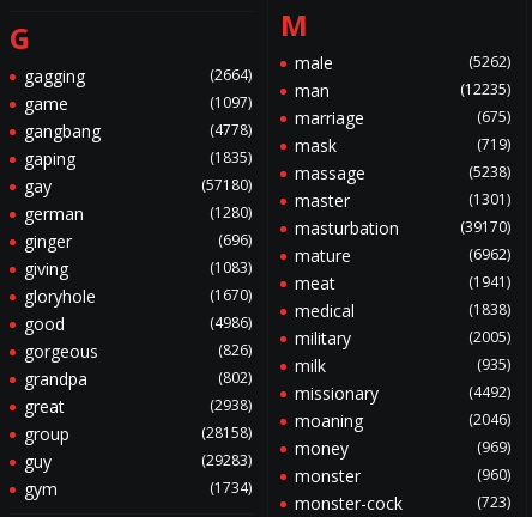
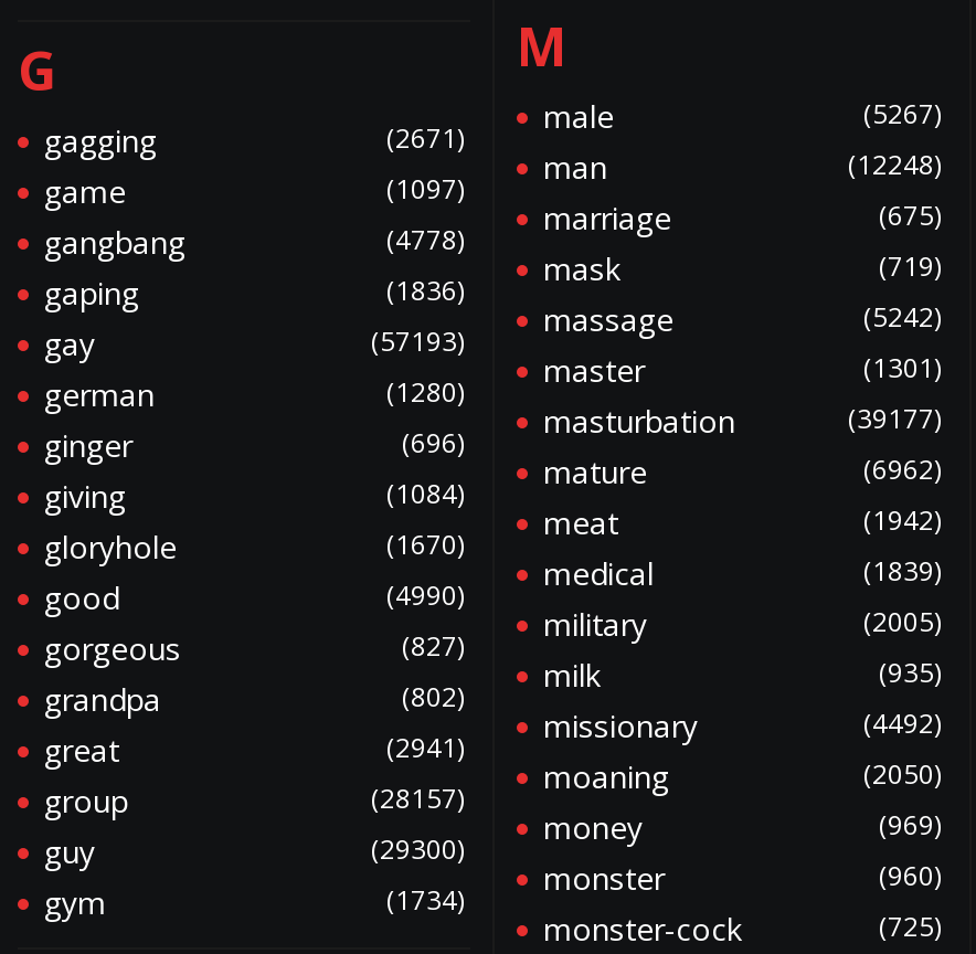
- (5262)
+ (5267)

- (2664)
+ (2671)

- (12235)
+ (12248)

- (1835)
+ (1836)

- (5238)
+ (5242)

- (57180)
+ (57193)

- (39170)
+ (39177)

- (1083)
+ (1084)

- (1941)
+ (1942)

- (1838)
+ (1839)

- (4986)
+ (4990)

- (826)
+ (827)

- (2938)
+ (2941)

- (2046)
+ (2050)

- (28158)
+ (28157)

- (29283)
+ (29300)

- (723)
+ (725)
